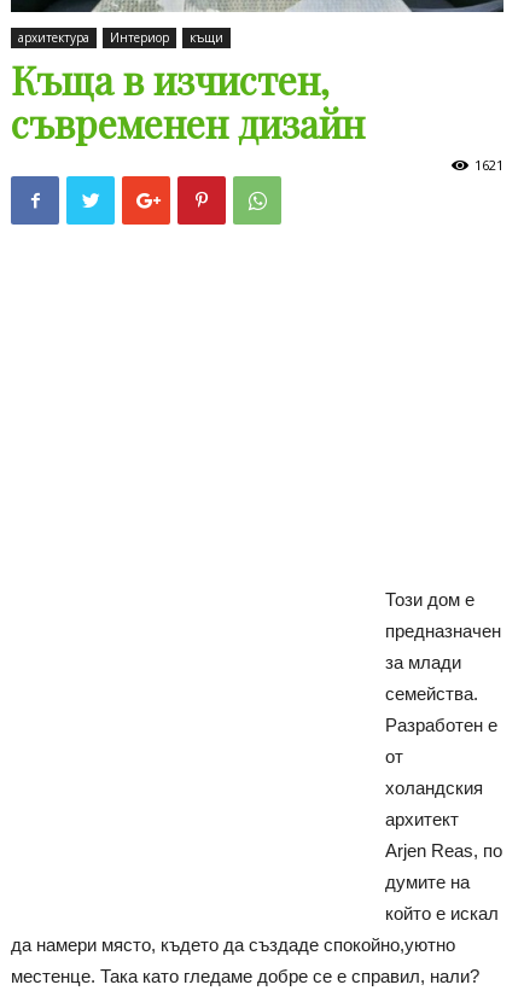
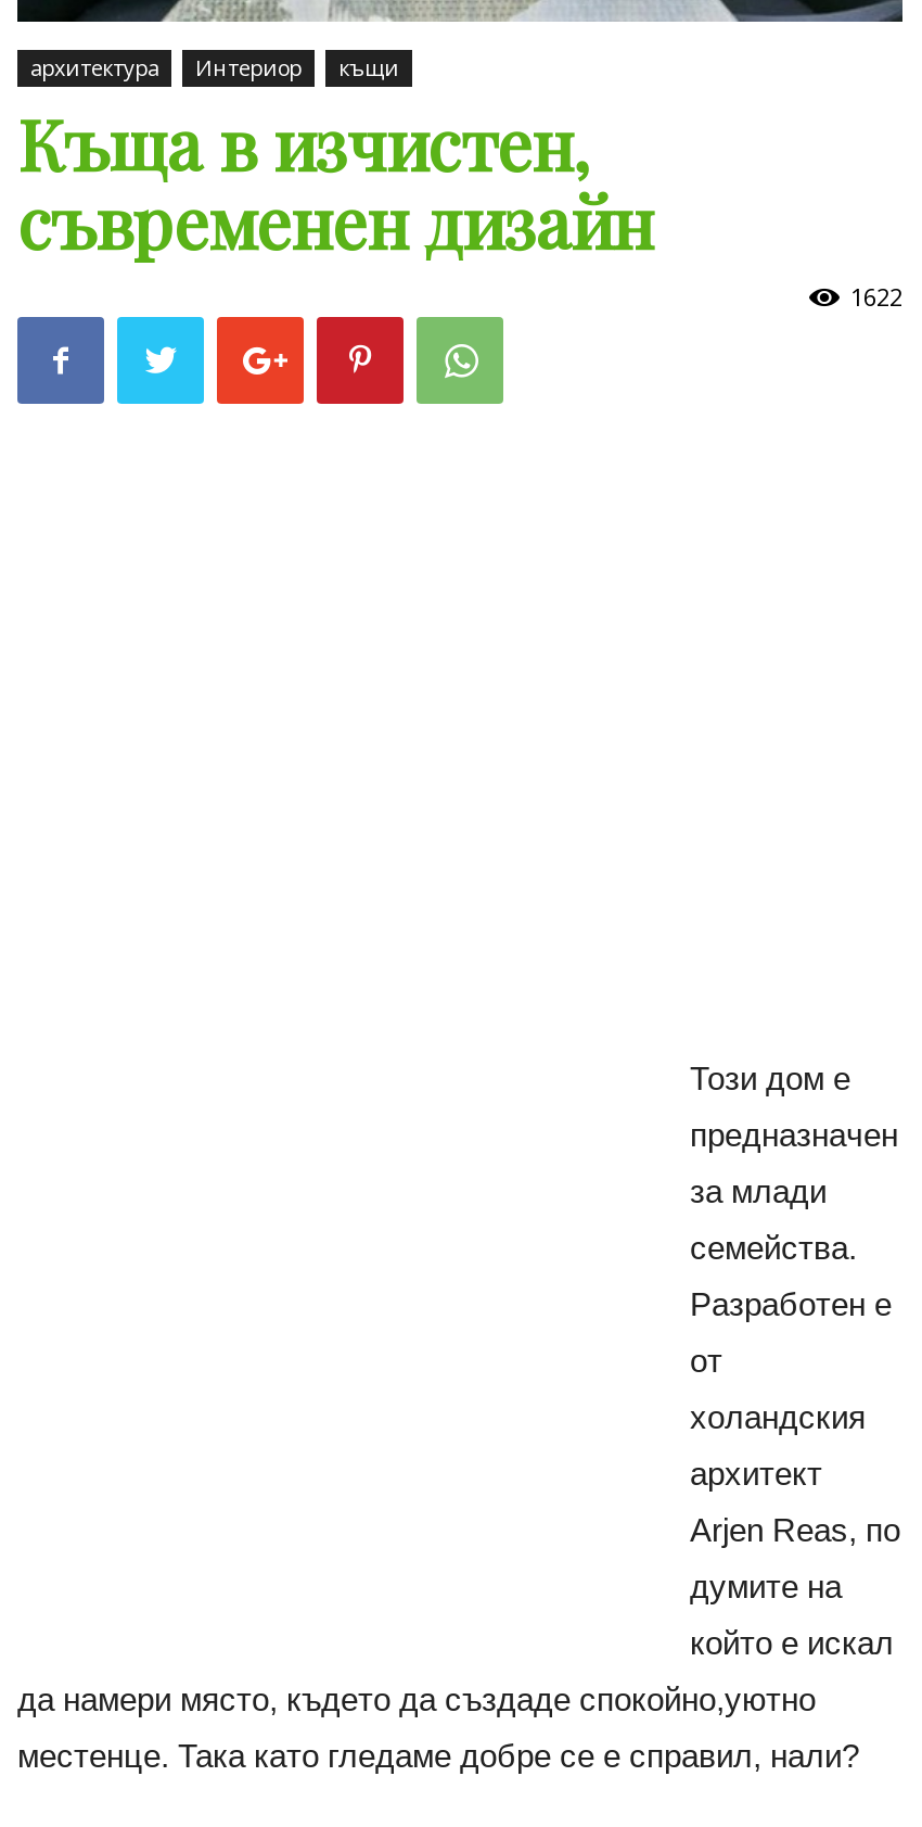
- 1621
+ 1622
